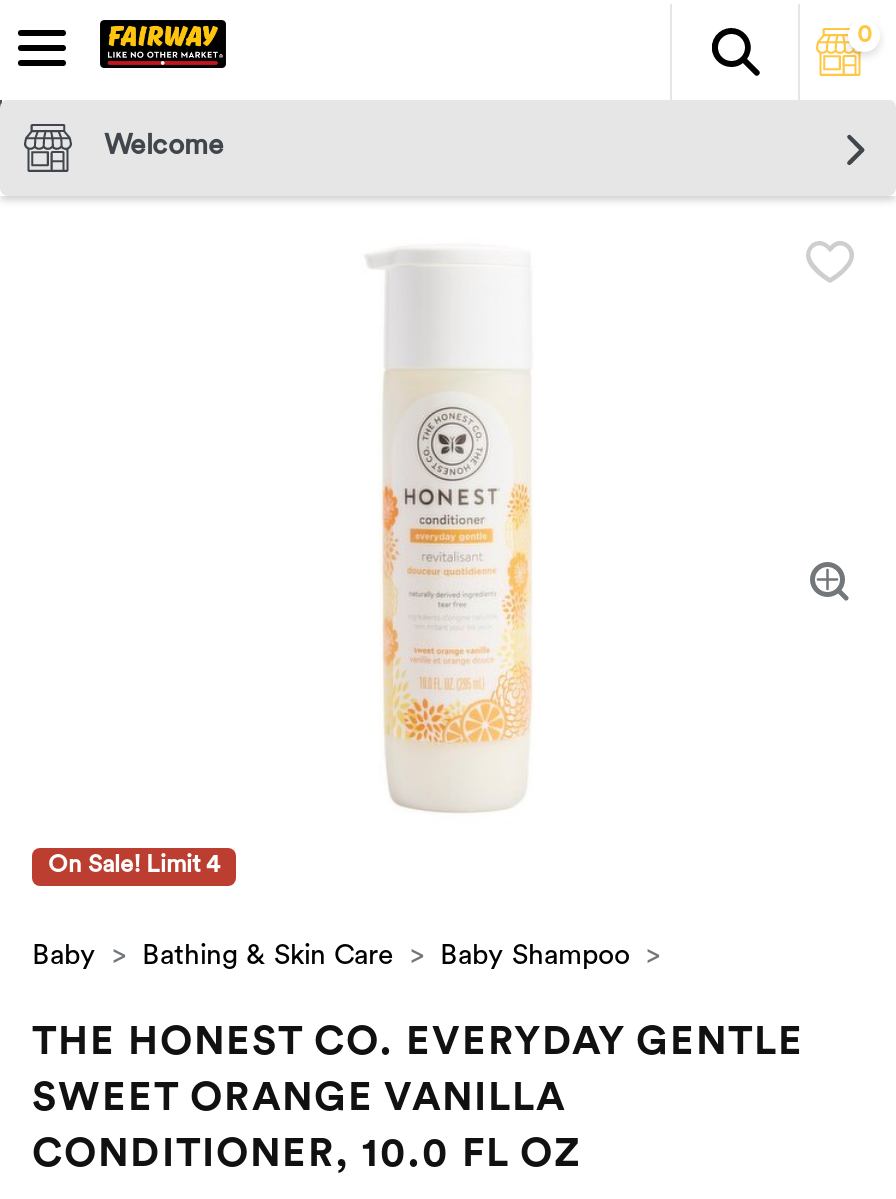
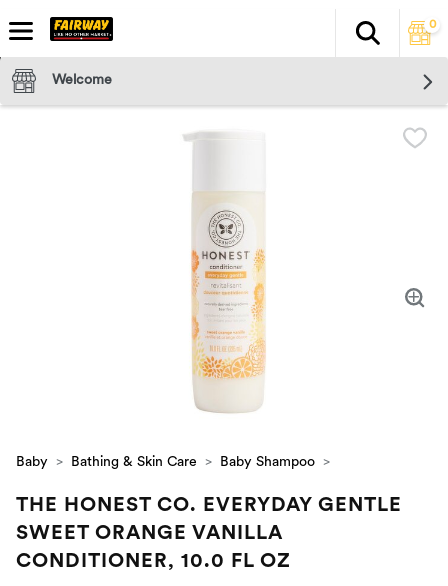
- On Sale! Limit 4
